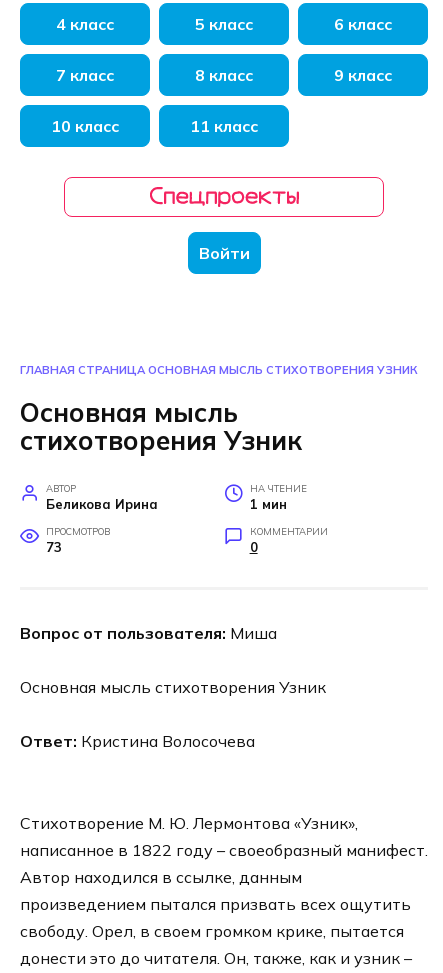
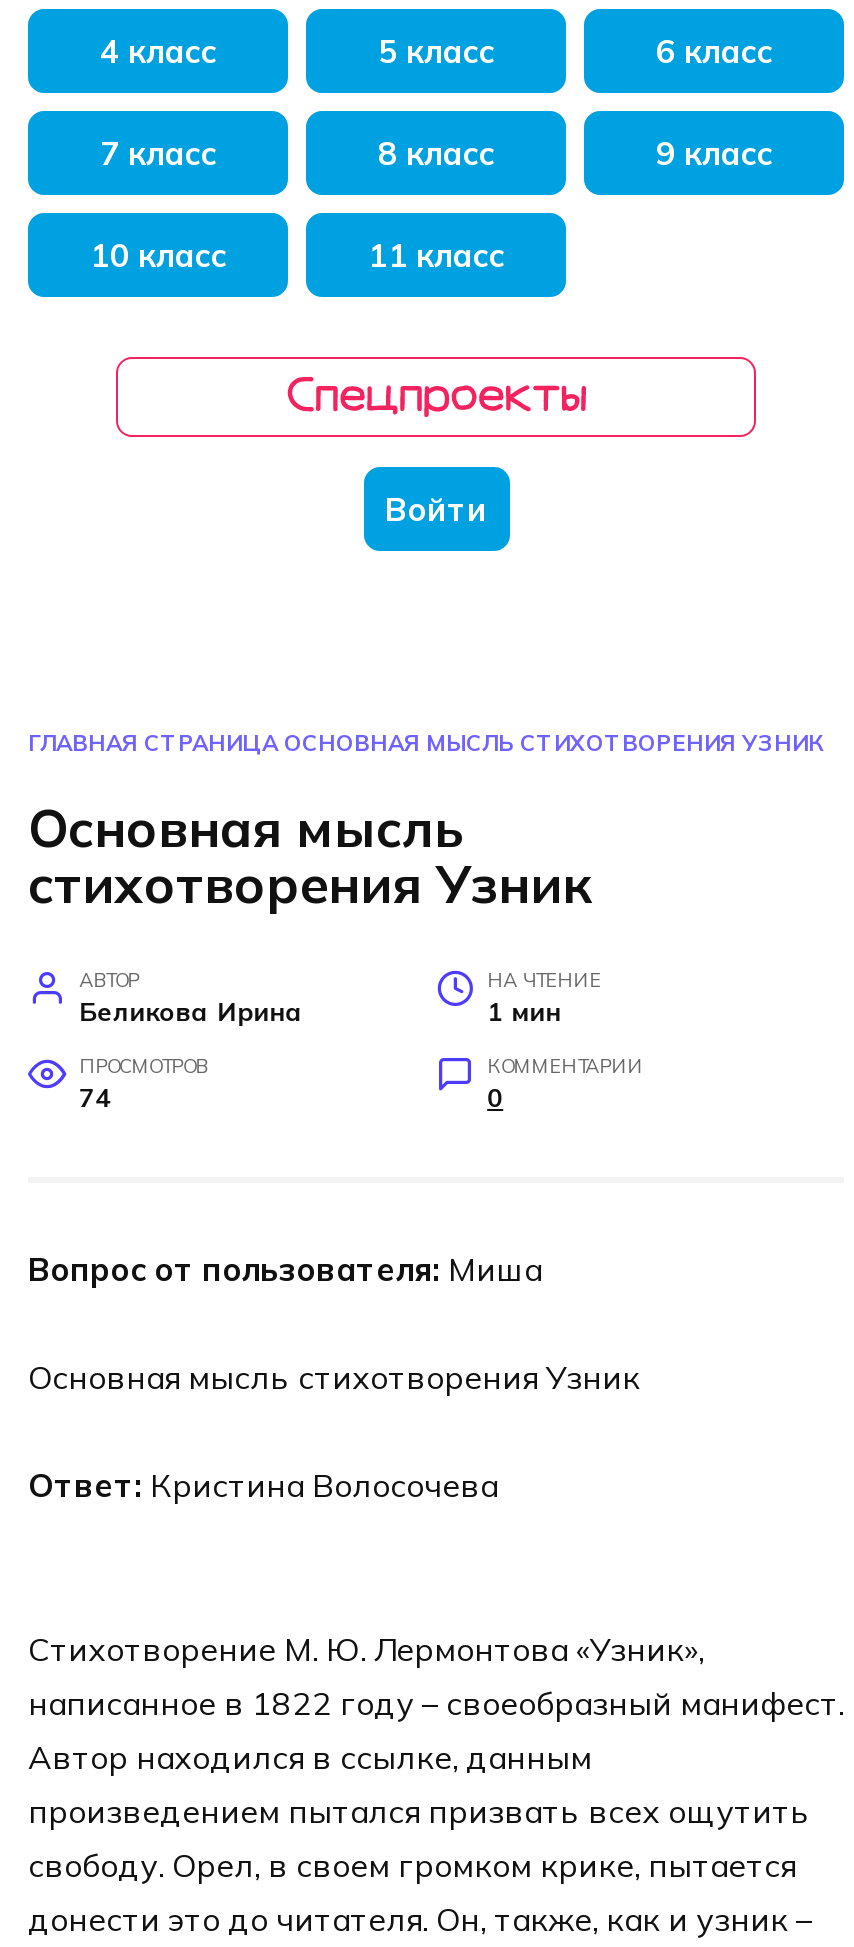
- 73
+ 74
